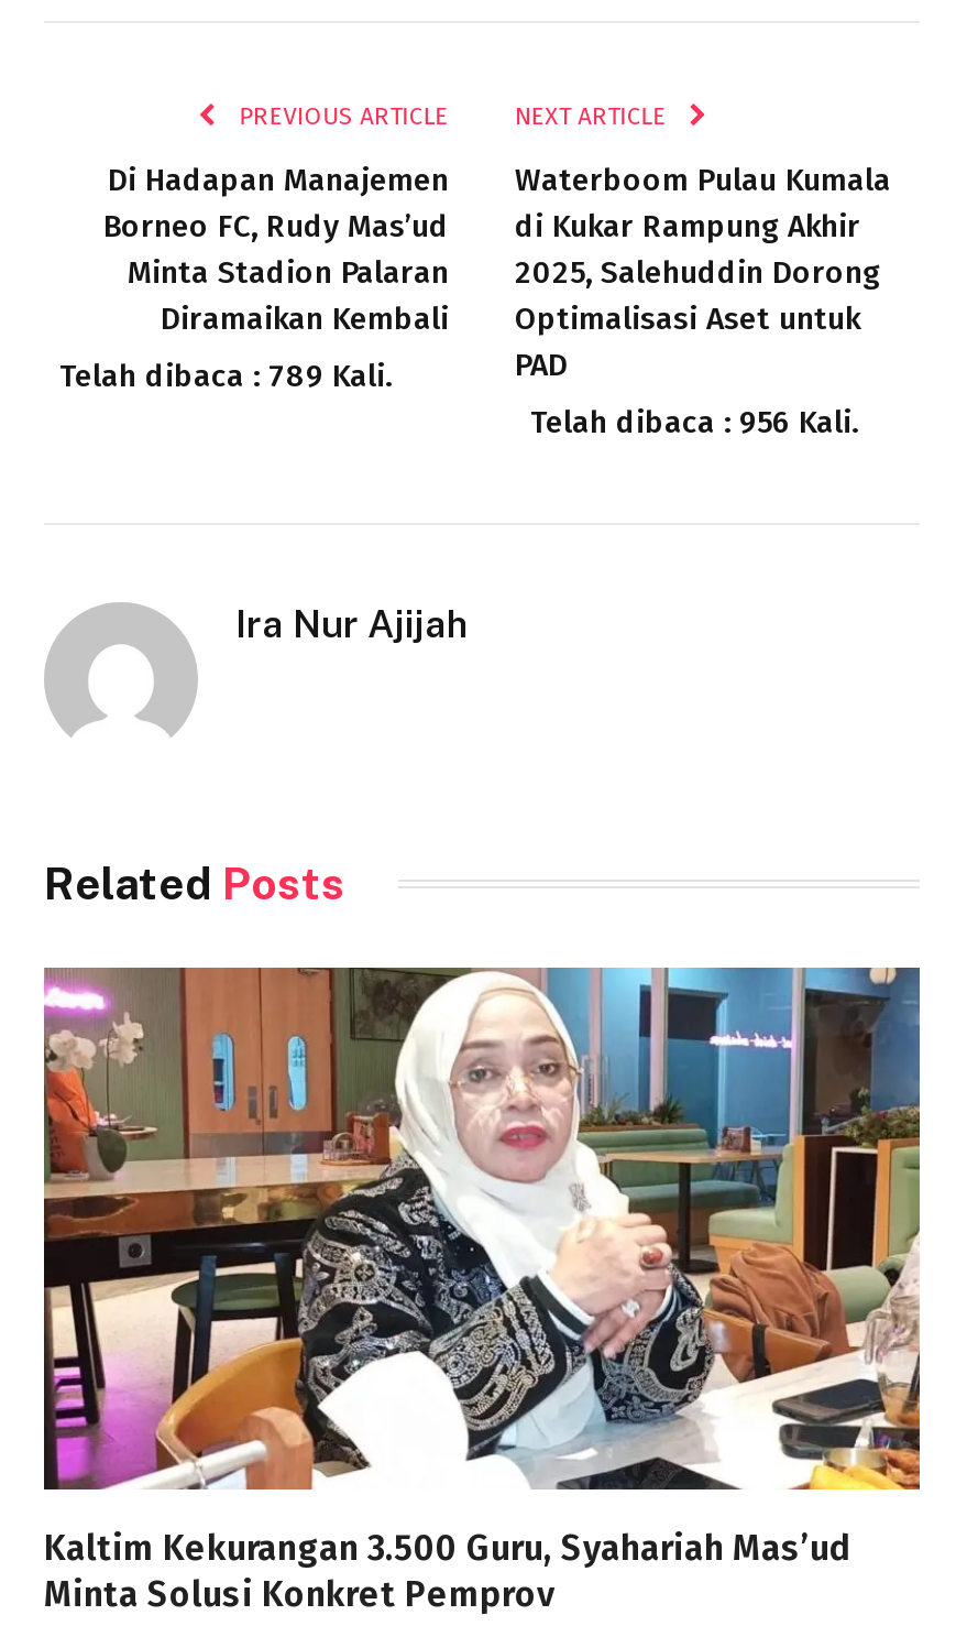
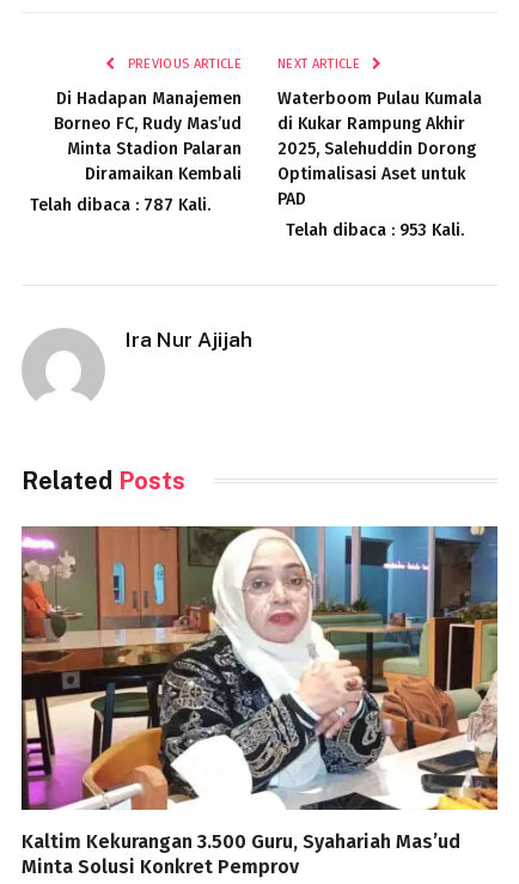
- Telah dibaca : 789 Kali.
+ Telah dibaca : 787 Kali.

- Telah dibaca : 956 Kali.
+ Telah dibaca : 953 Kali.
